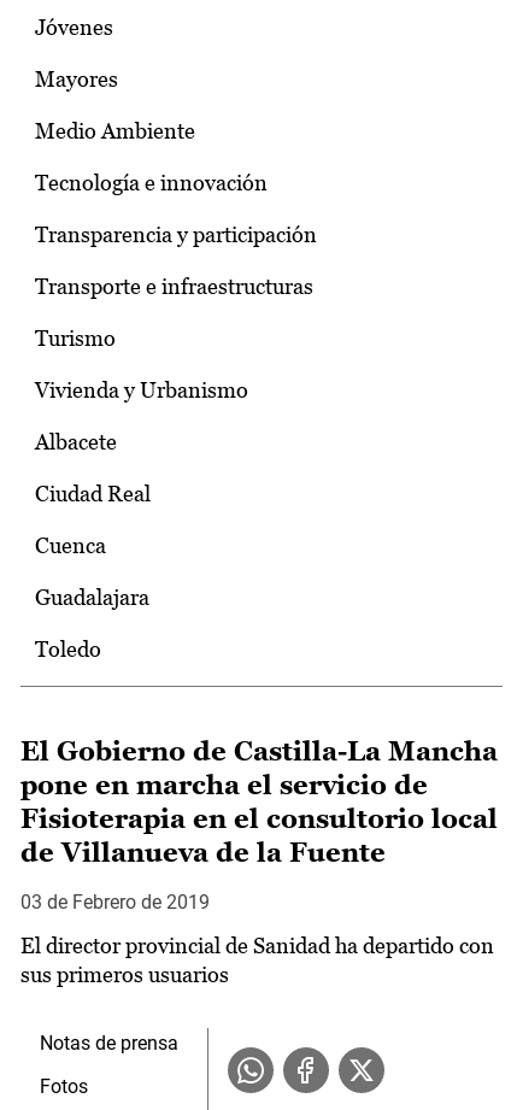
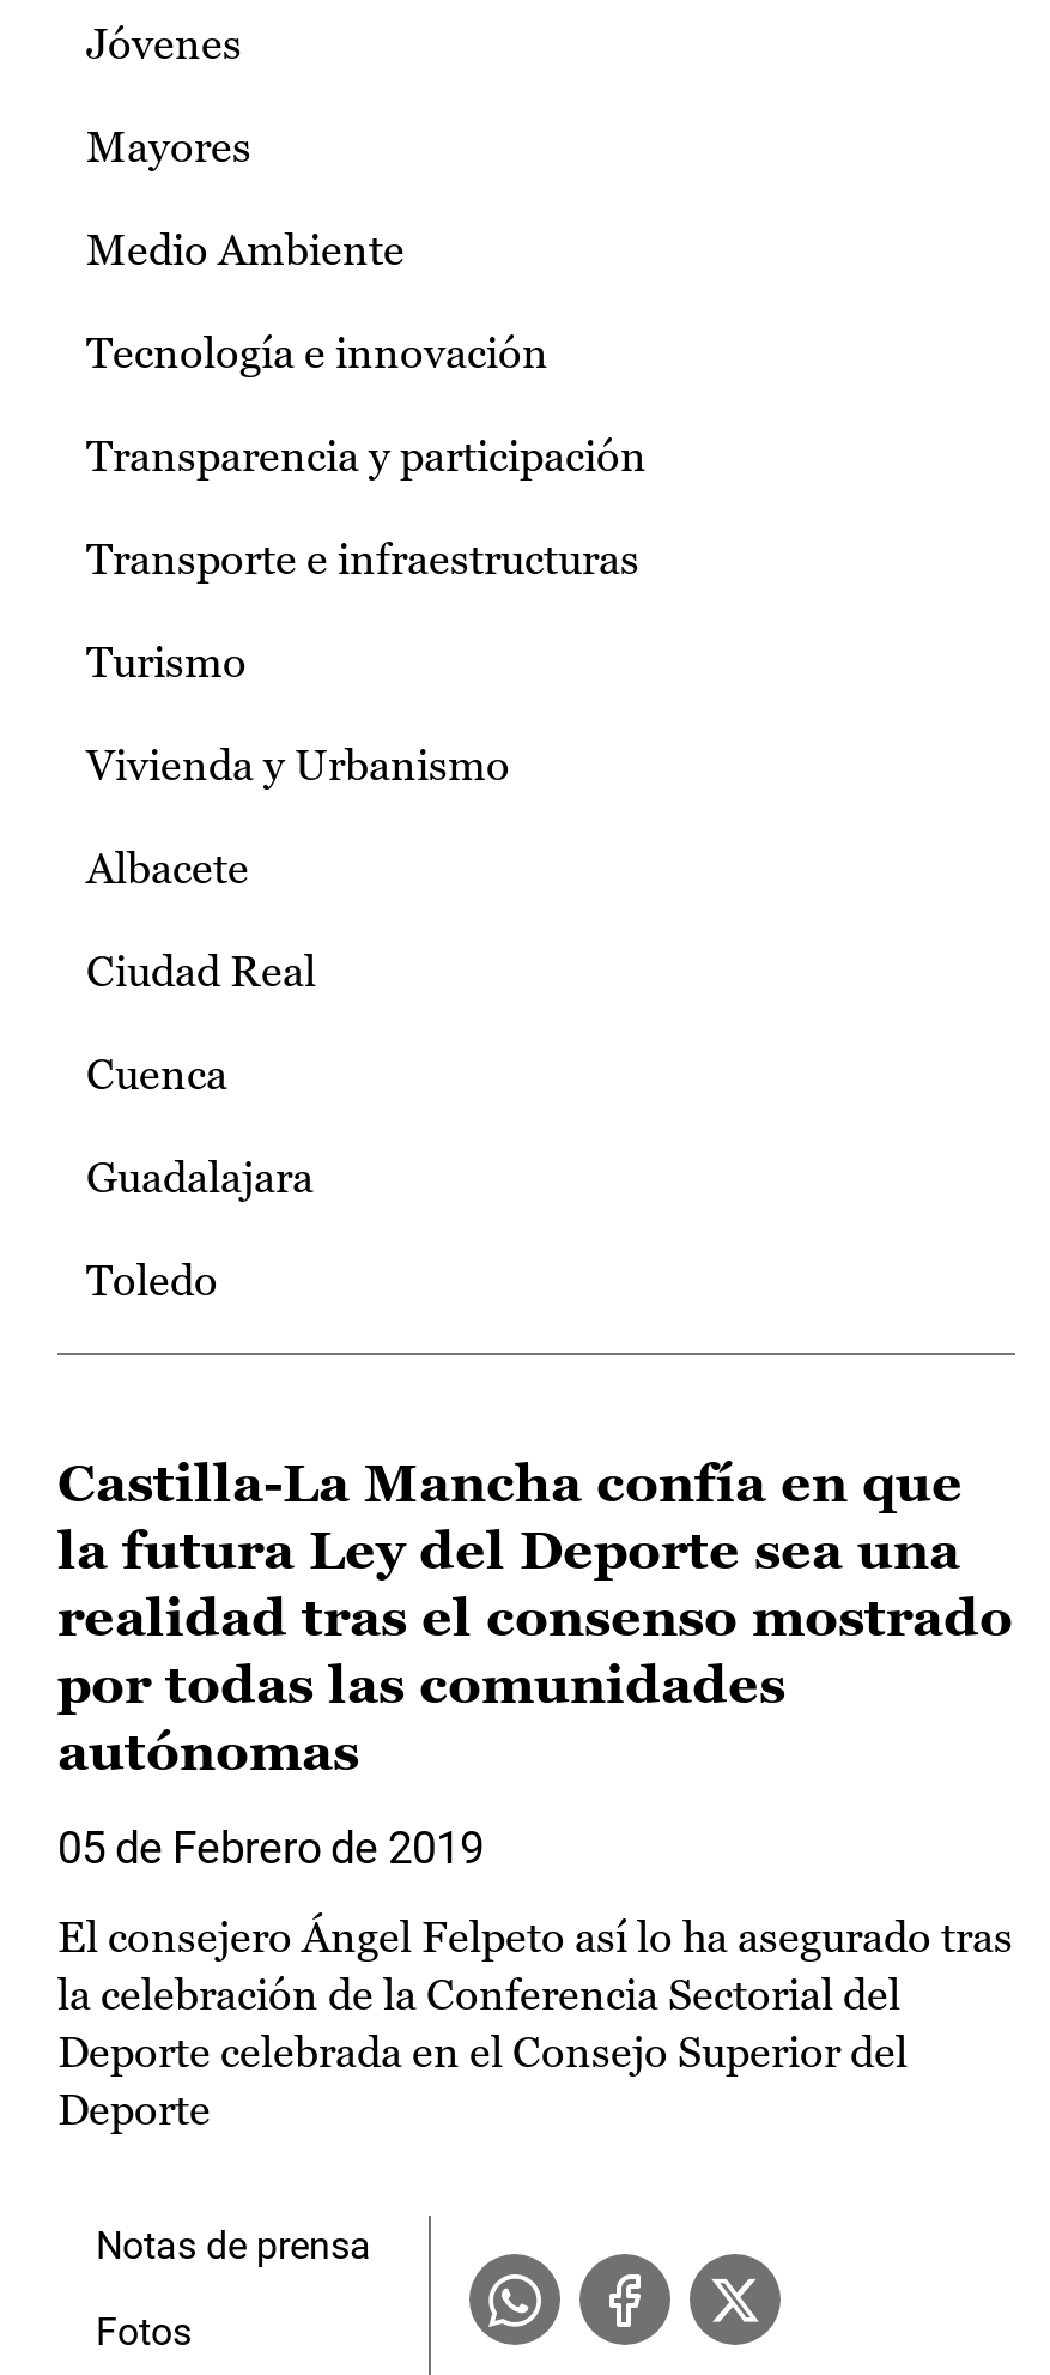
- El Gobierno de Castilla-La Mancha
- pone en marcha el servicio de
- Fisioterapia en el consultorio local
- de Villanueva de la Fuente
+ Castilla-La Mancha confía en que
+ la futura Ley del Deporte sea una
+ realidad tras el consenso mostrado
+ por todas las comunidades
+ autónomas

- 03 de Febrero de 2019
+ 05 de Febrero de 2019

- El director provincial de Sanidad ha departido con
- sus primeros usuarios
+ El consejero Ángel Felpeto así lo ha asegurado tras
+ la celebración de la Conferencia Sectorial del
+ Deporte celebrada en el Consejo Superior del
+ Deporte
